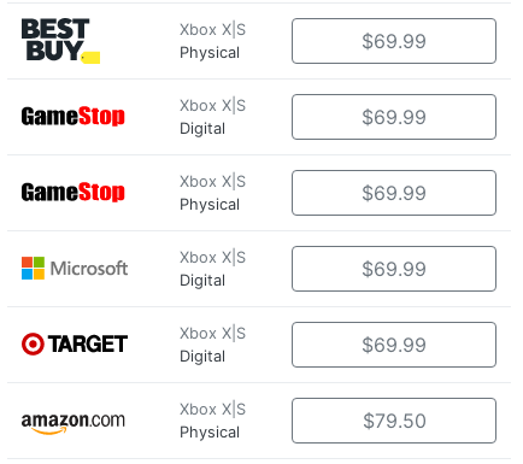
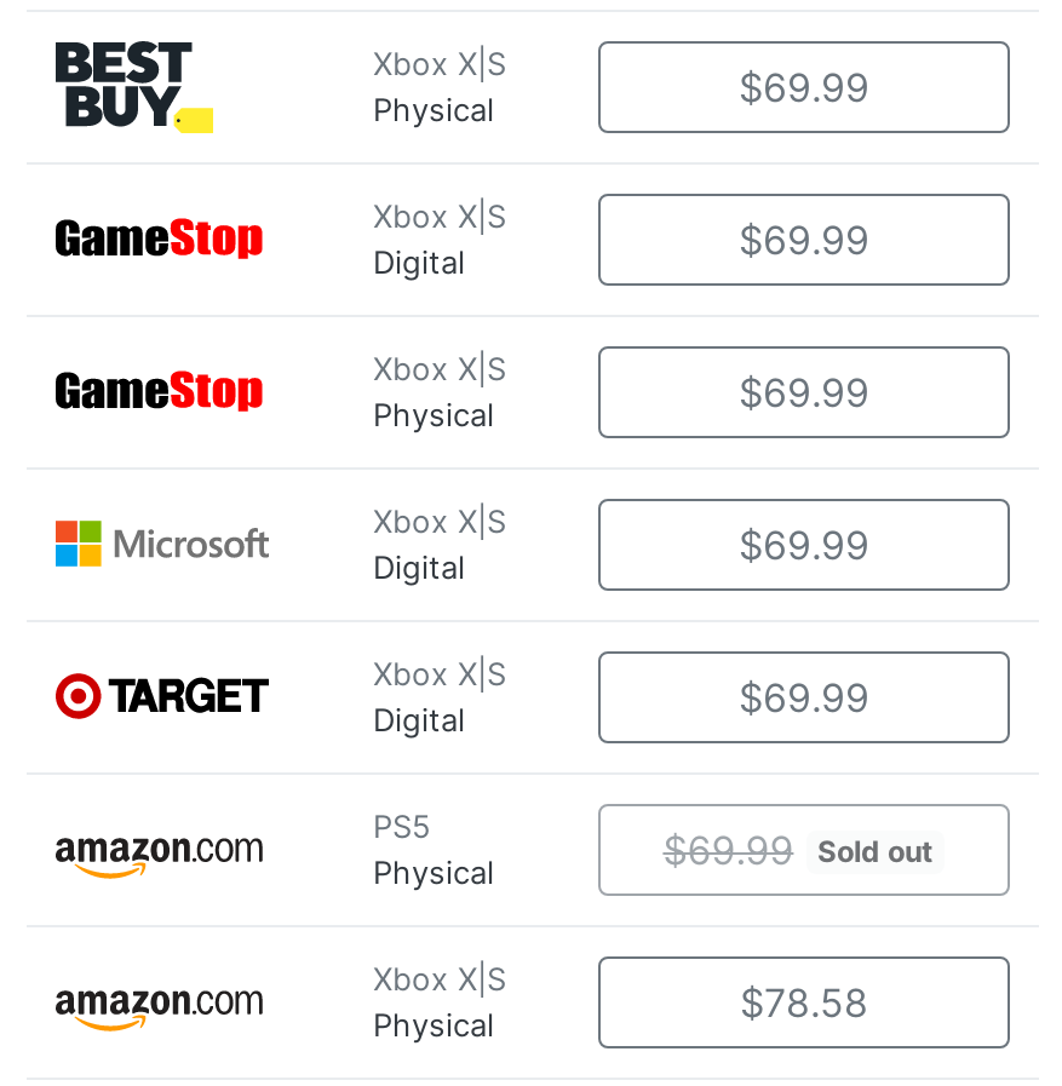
+ PS5
+ Physical
+ $69.99
+ Sold out

- $79.50
+ $78.58
